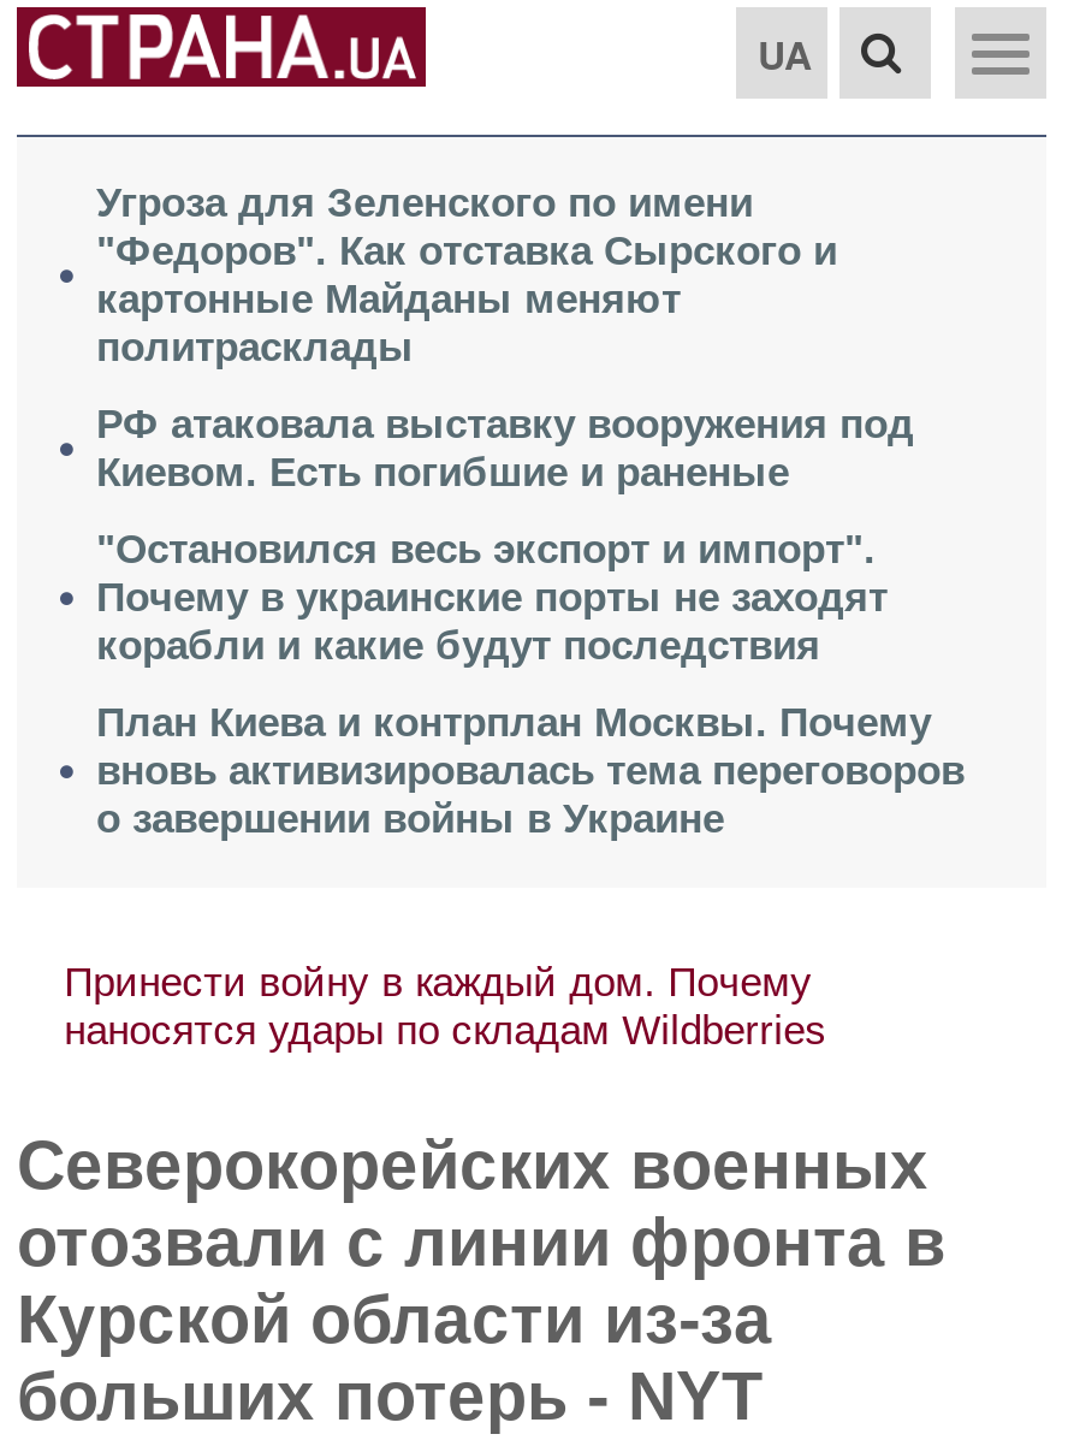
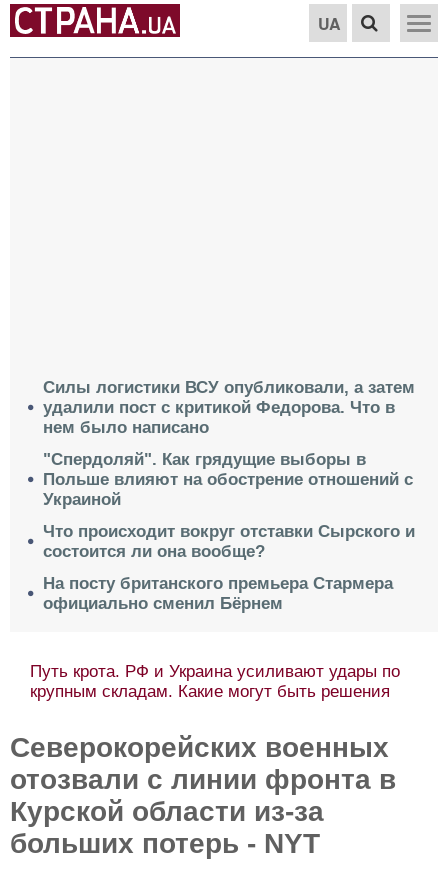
- Угроза для Зеленского по имени
- "Федоров". Как отставка Сырского и
- картонные Майданы меняют
- политрасклады
+ Силы логистики ВСУ опубликовали, а затем
+ удалили пост с критикой Федорова. Что в
+ нем было написано

- РФ атаковала выставку вооружения под
- Киевом. Есть погибшие и раненые
+ "Спердоляй". Как грядущие выборы в
+ Польше влияют на обострение отношений с
+ Украиной

- "Остановился весь экспорт и импорт".
- Почему в украинские порты не заходят
- корабли и какие будут последствия
+ Что происходит вокруг отставки Сырского и
+ состоится ли она вообще?

- План Киева и контрплан Москвы. Почему
- вновь активизировалась тема переговоров
- о завершении войны в Украине
+ На посту британского премьера Стармера
+ официально сменил Бёрнем

- Принести войну в каждый дом. Почему
- наносятся удары по складам Wildberries
+ Путь крота. РФ и Украина усиливают удары по
+ крупным складам. Какие могут быть решения
